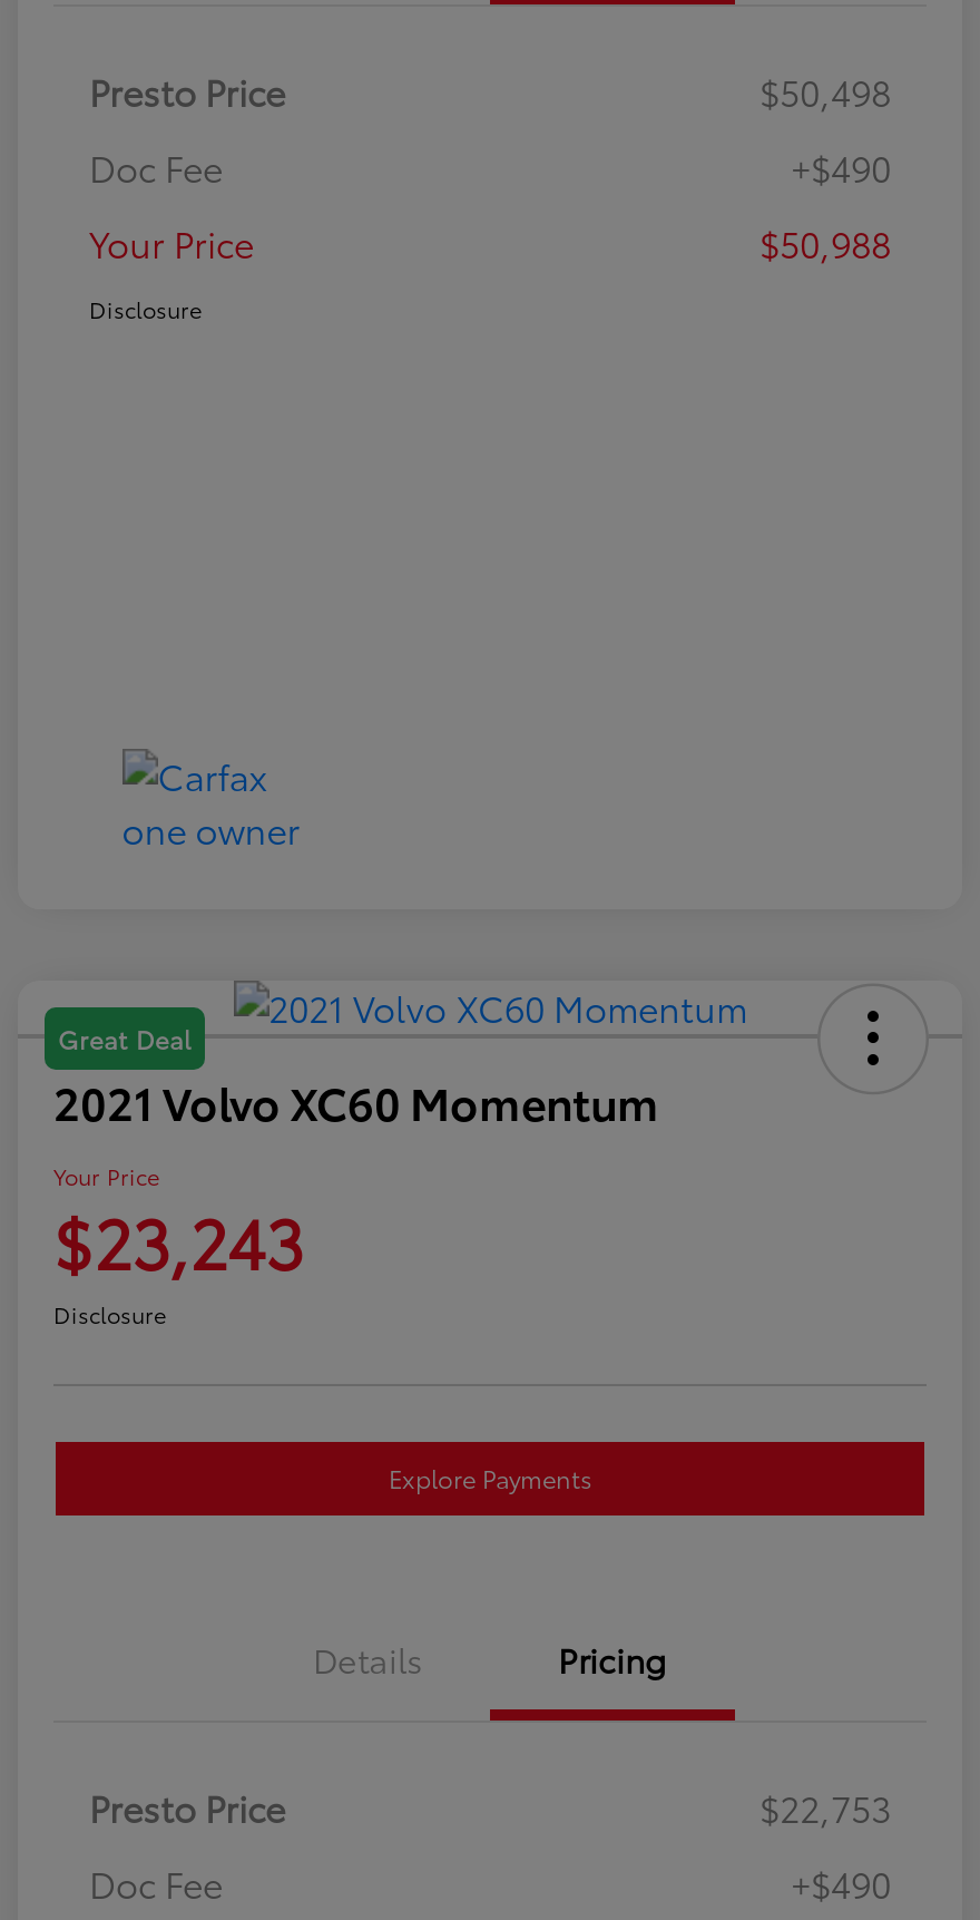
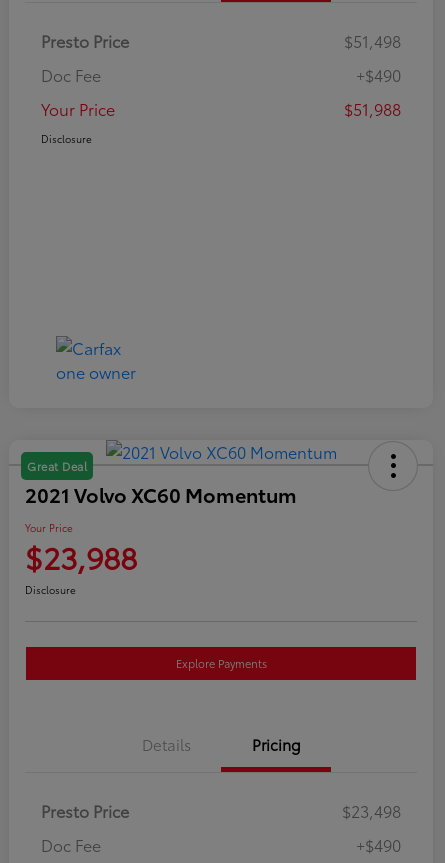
- $50,498
+ $51,498

- $50,988
+ $51,988

- $23,243
+ $23,988

- $22,753
+ $23,498
